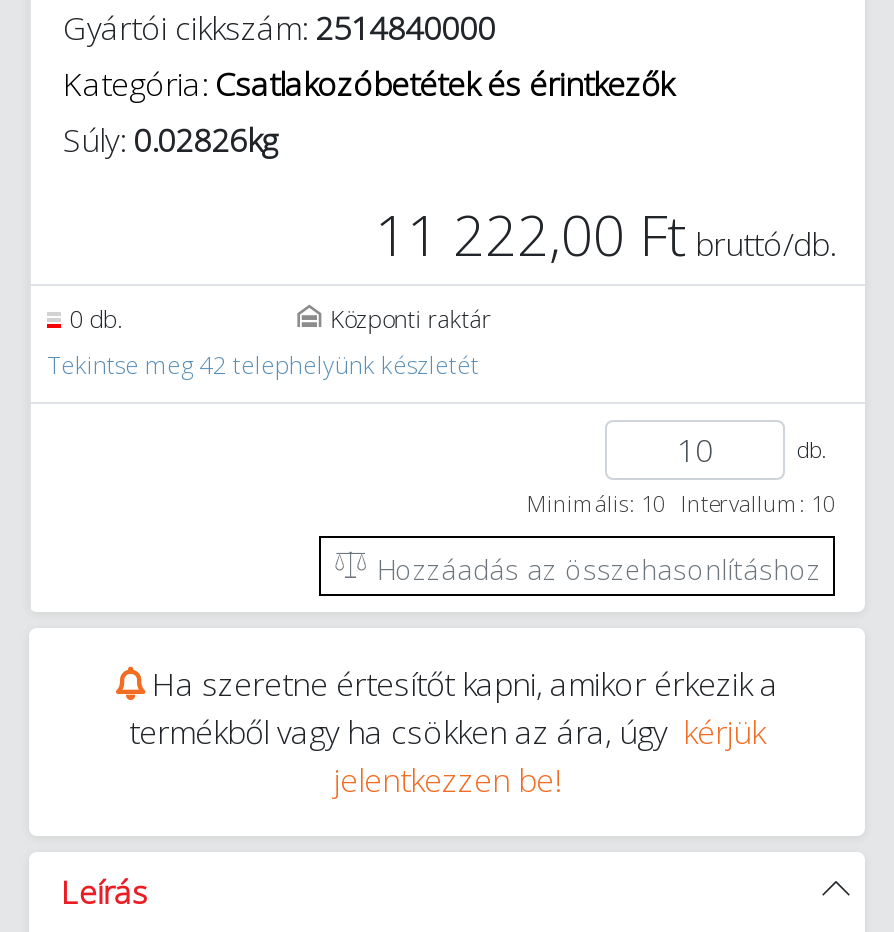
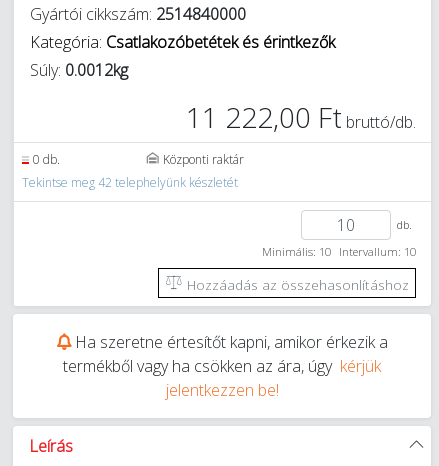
- Súly: 0.02826kg
+ Súly: 0.0012kg
